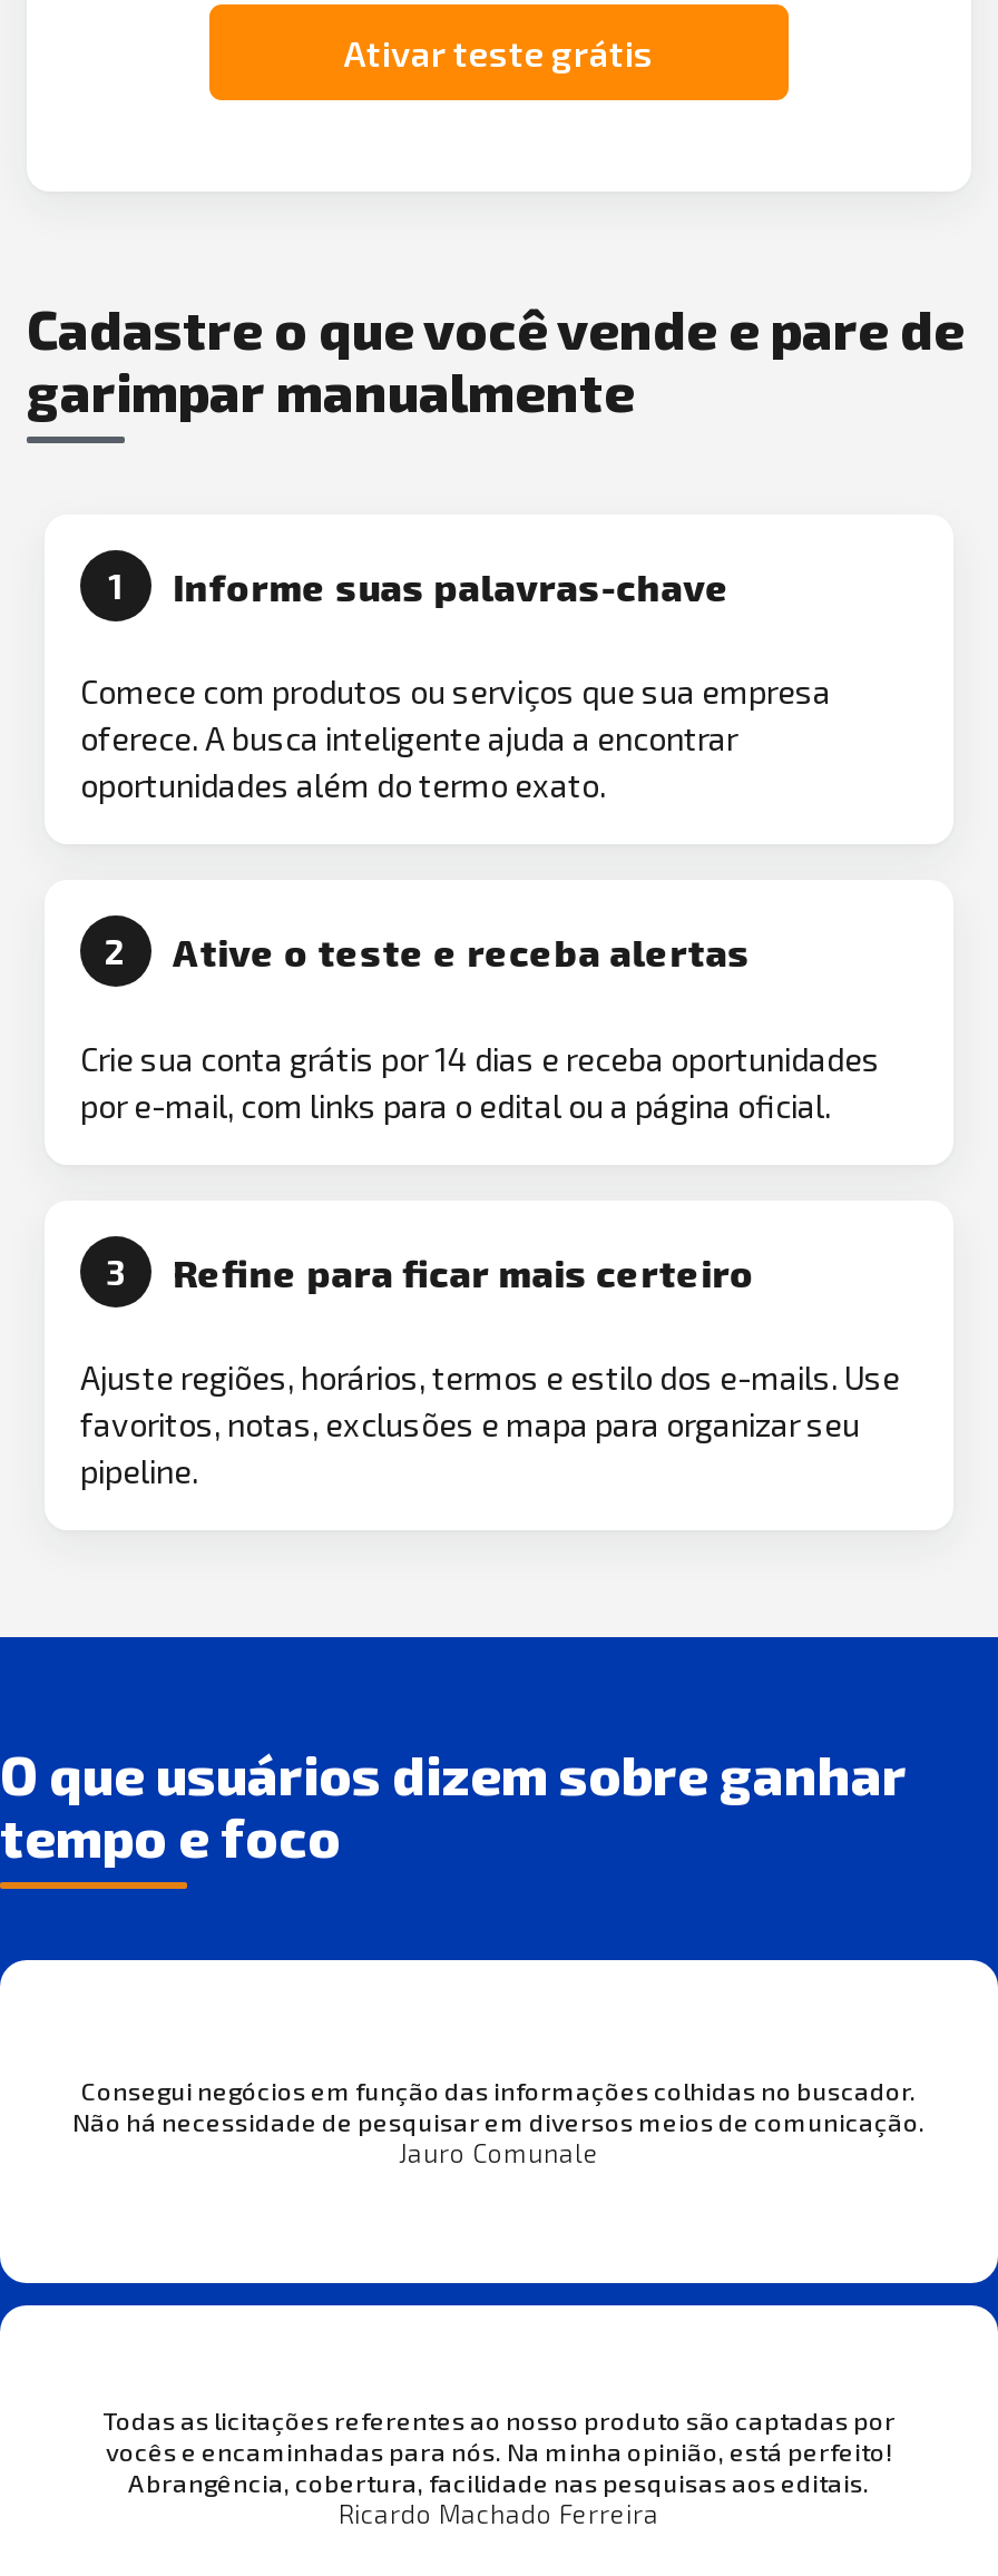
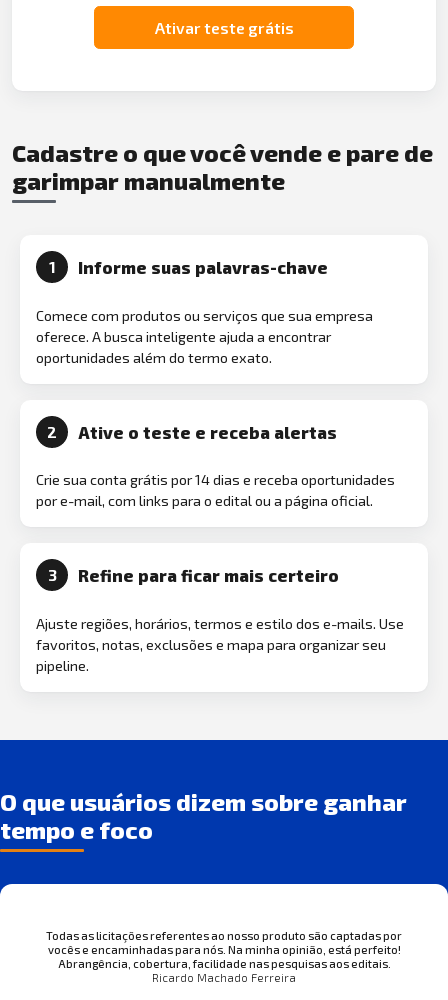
- Consegui negócios em função das informações colhidas no buscador.
- Não há necessidade de pesquisar em diversos meios de comunicação.
- Jauro Comunale
